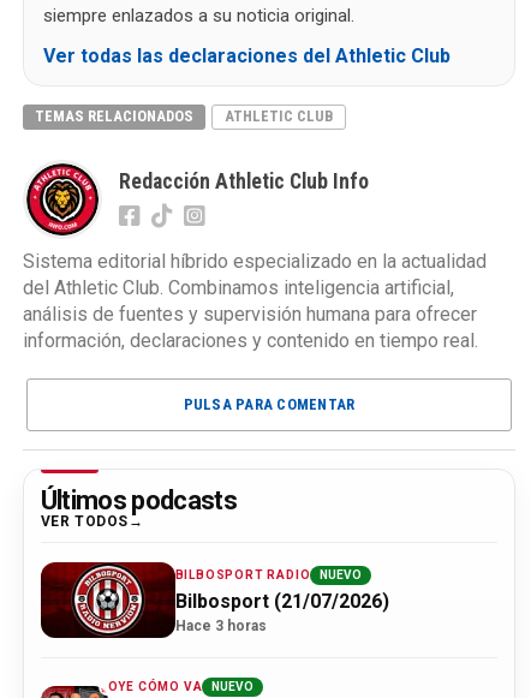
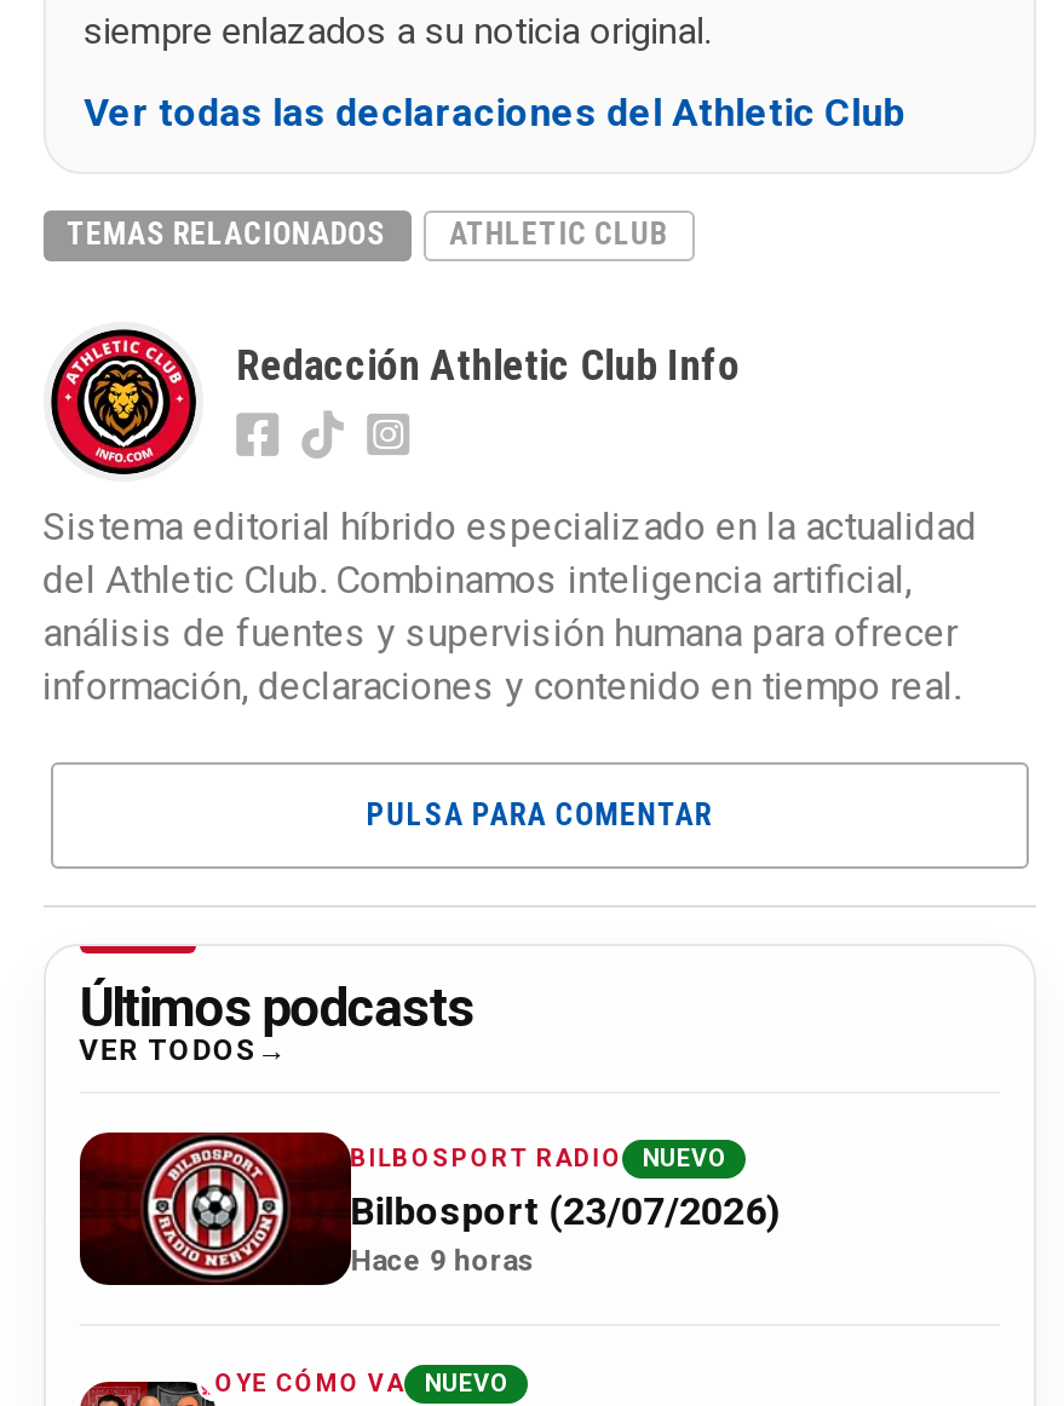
- Bilbosport (21/07/2026)
+ Bilbosport (23/07/2026)

- Hace 3 horas
+ Hace 9 horas
